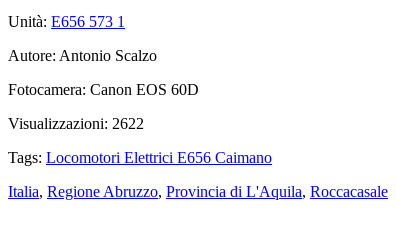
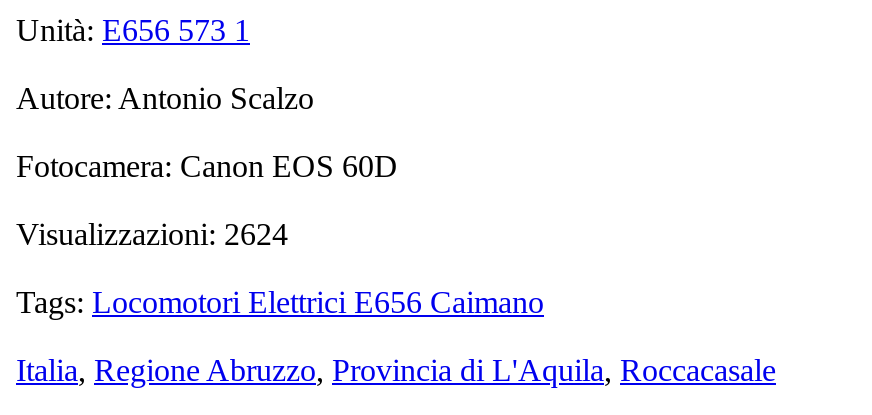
- Visualizzazioni: 2622
+ Visualizzazioni: 2624
